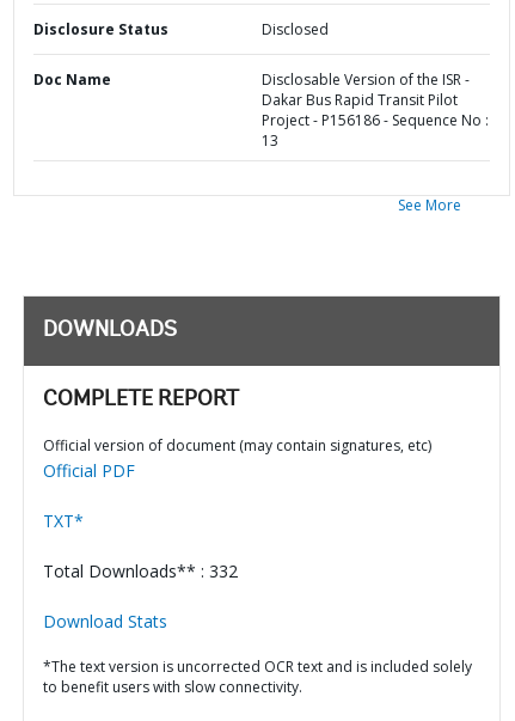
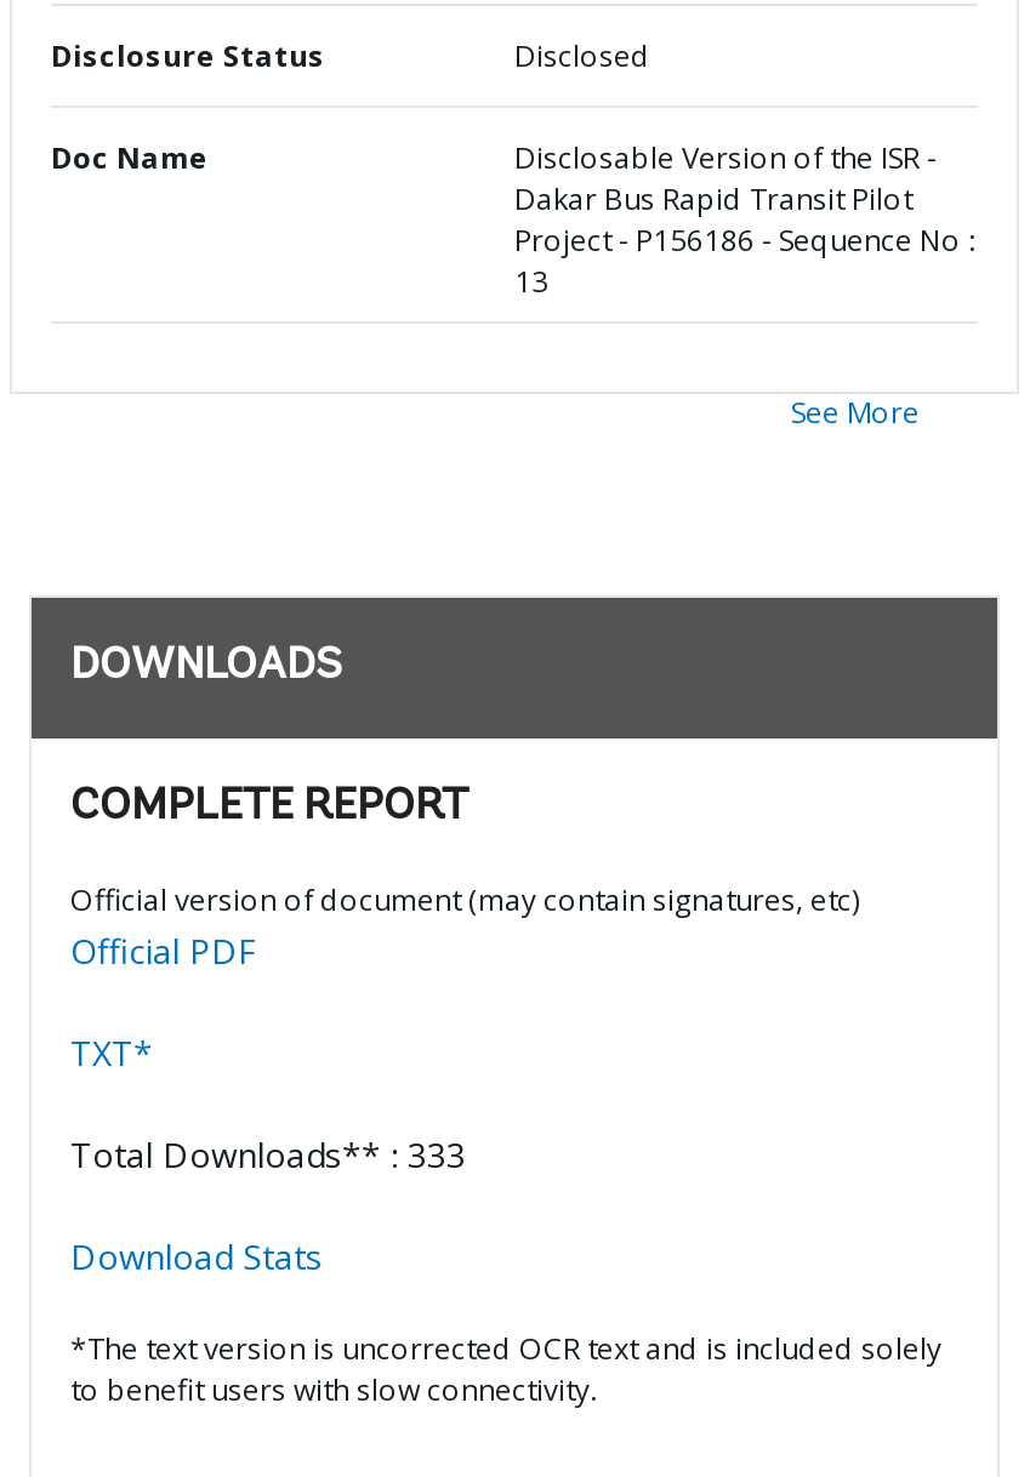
- Total Downloads** : 332
+ Total Downloads** : 333
